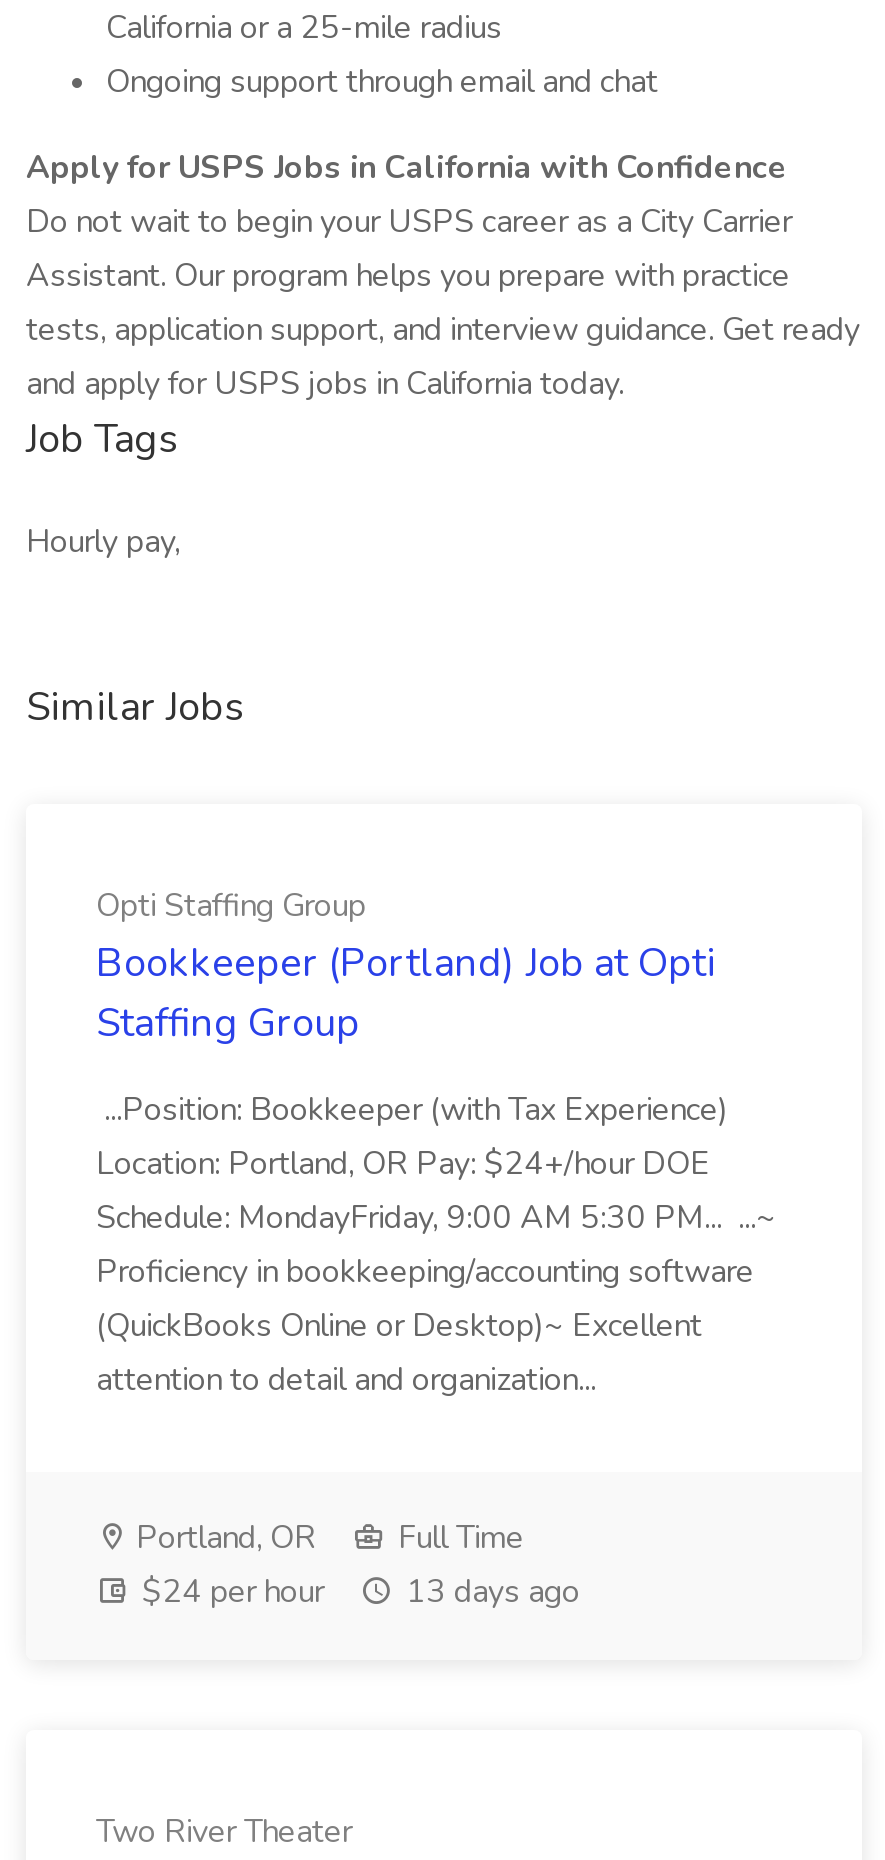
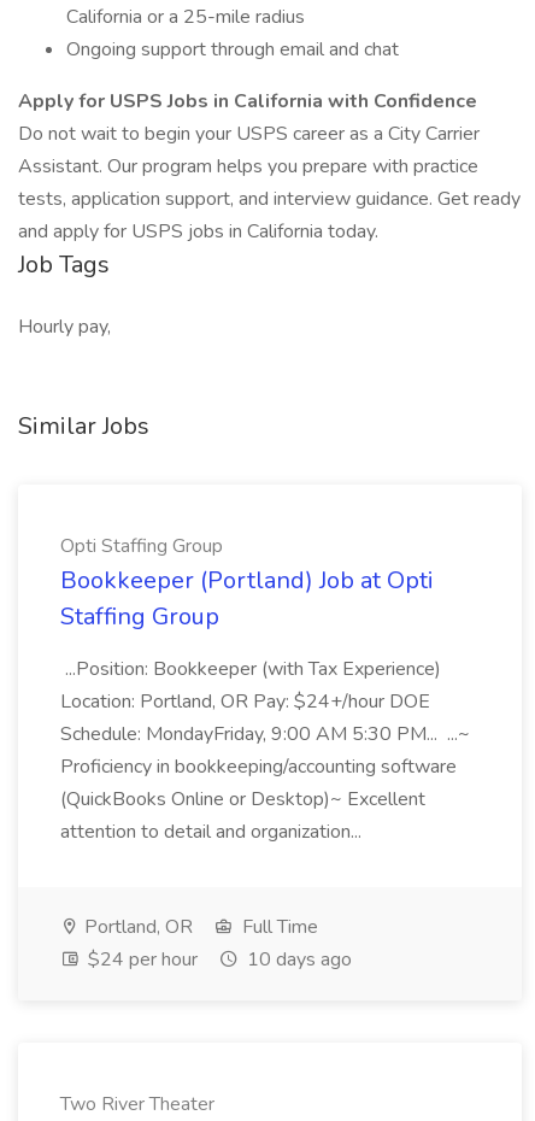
- $24 per hour 13 days ago
+ $24 per hour 10 days ago
